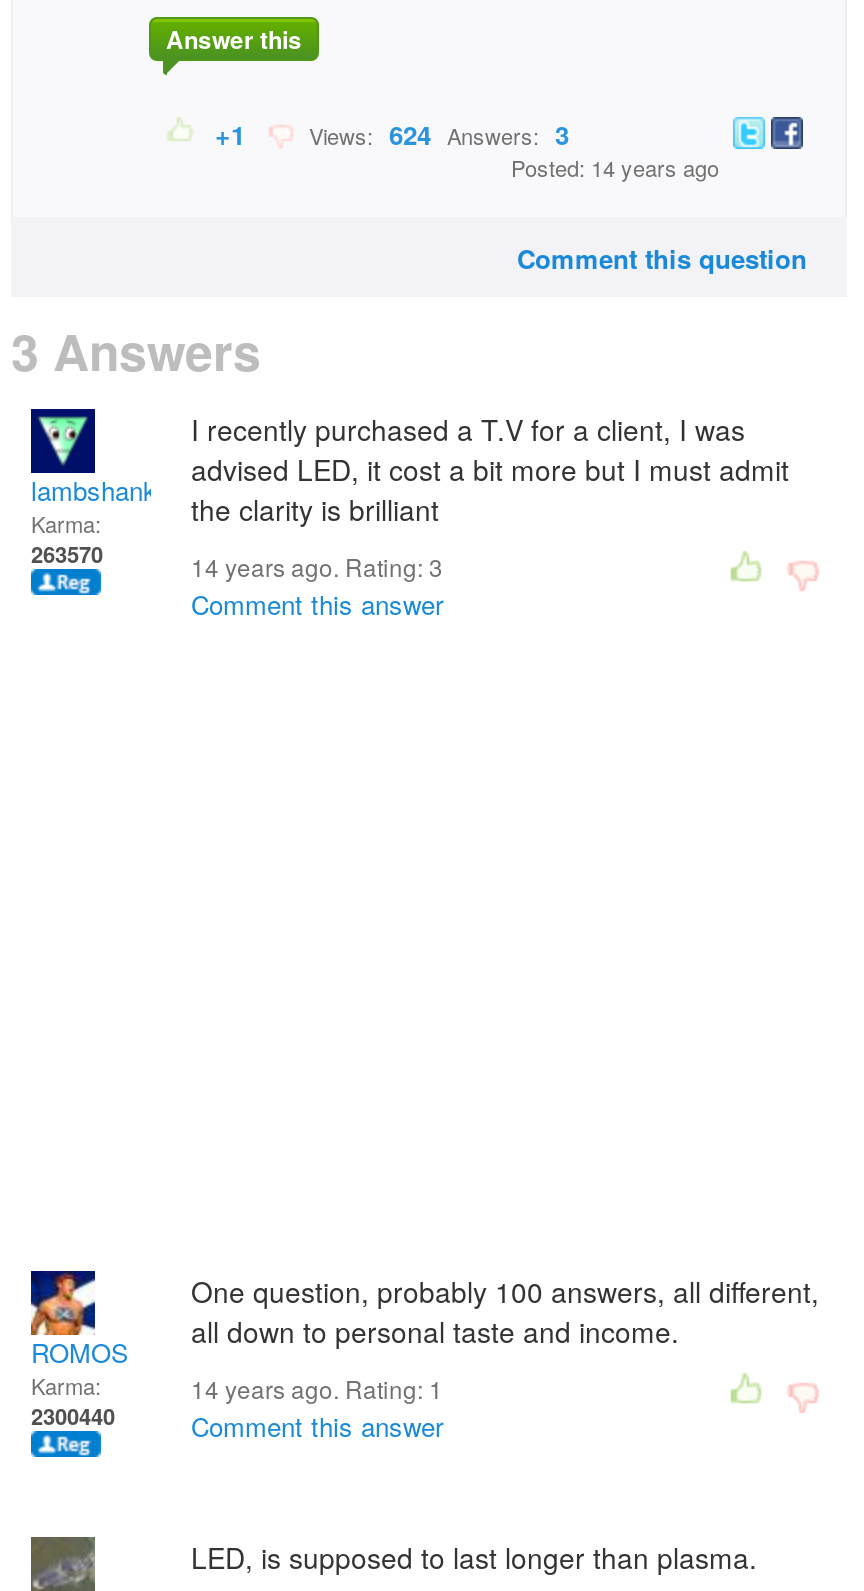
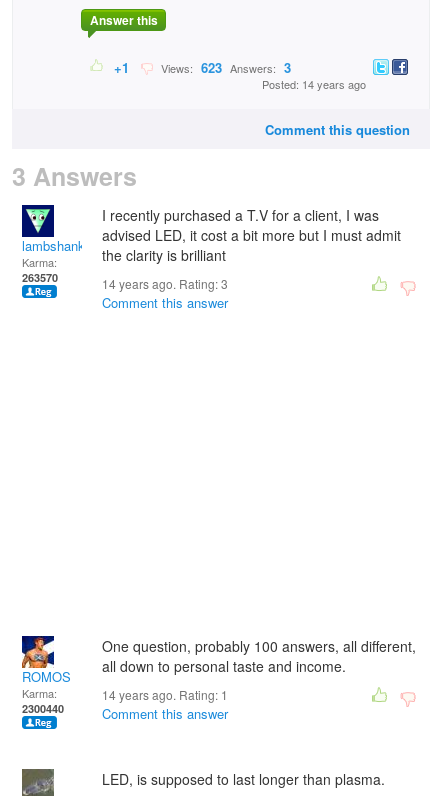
- Views: 624 Answers: 3
+ Views: 623 Answers: 3
